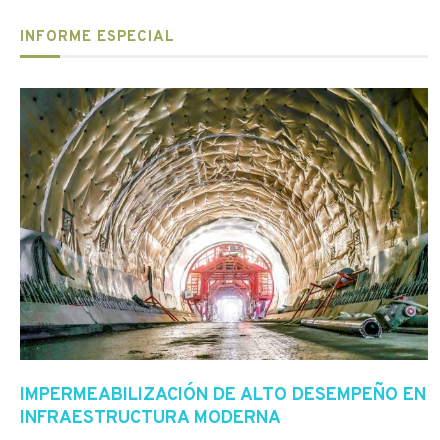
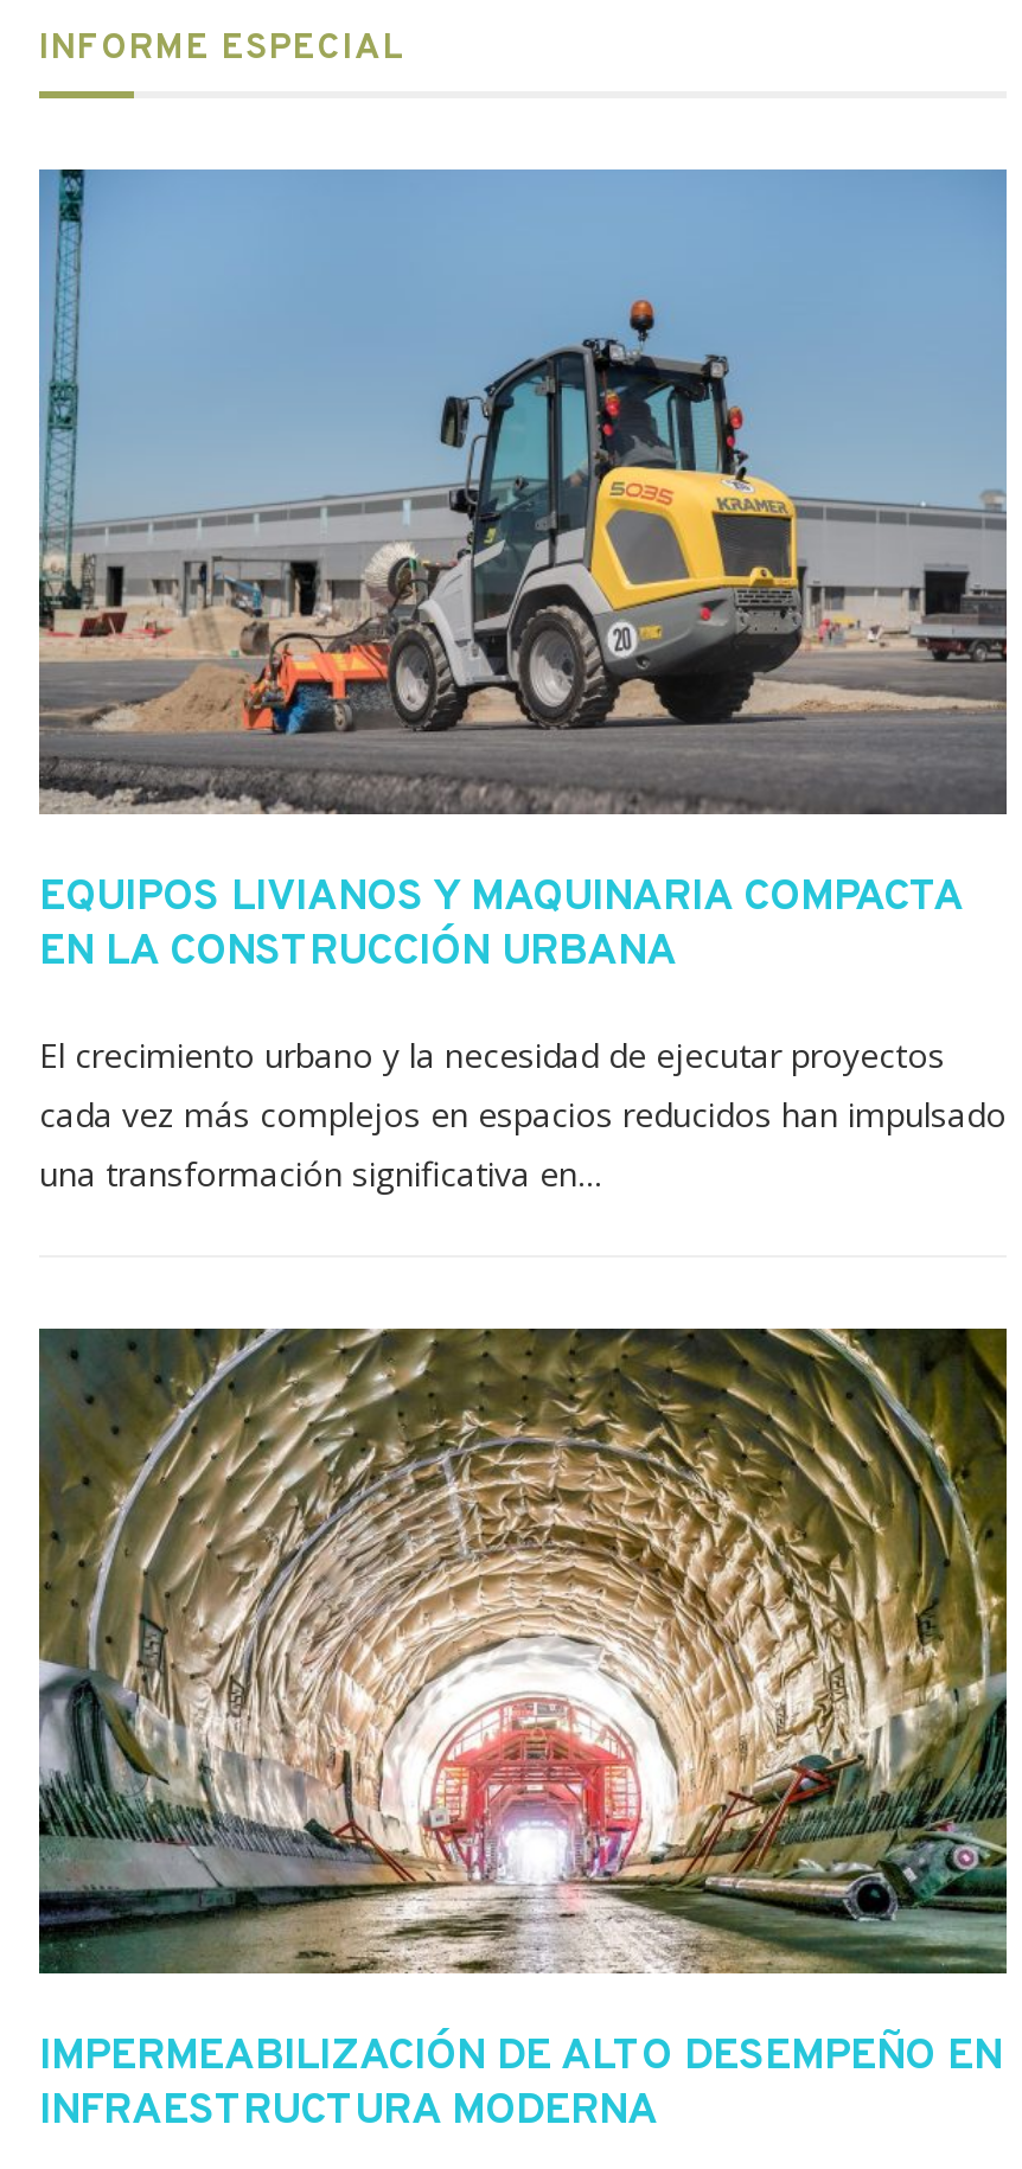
+ [image]
+ EQUIPOS LIVIANOS Y MAQUINARIA COMPACTA
+ EN LA CONSTRUCCIÓN URBANA
+ El crecimiento urbano y la necesidad de ejecutar proyectos
+ cada vez más complejos en espacios reducidos han impulsado
+ una transformación significativa en…
